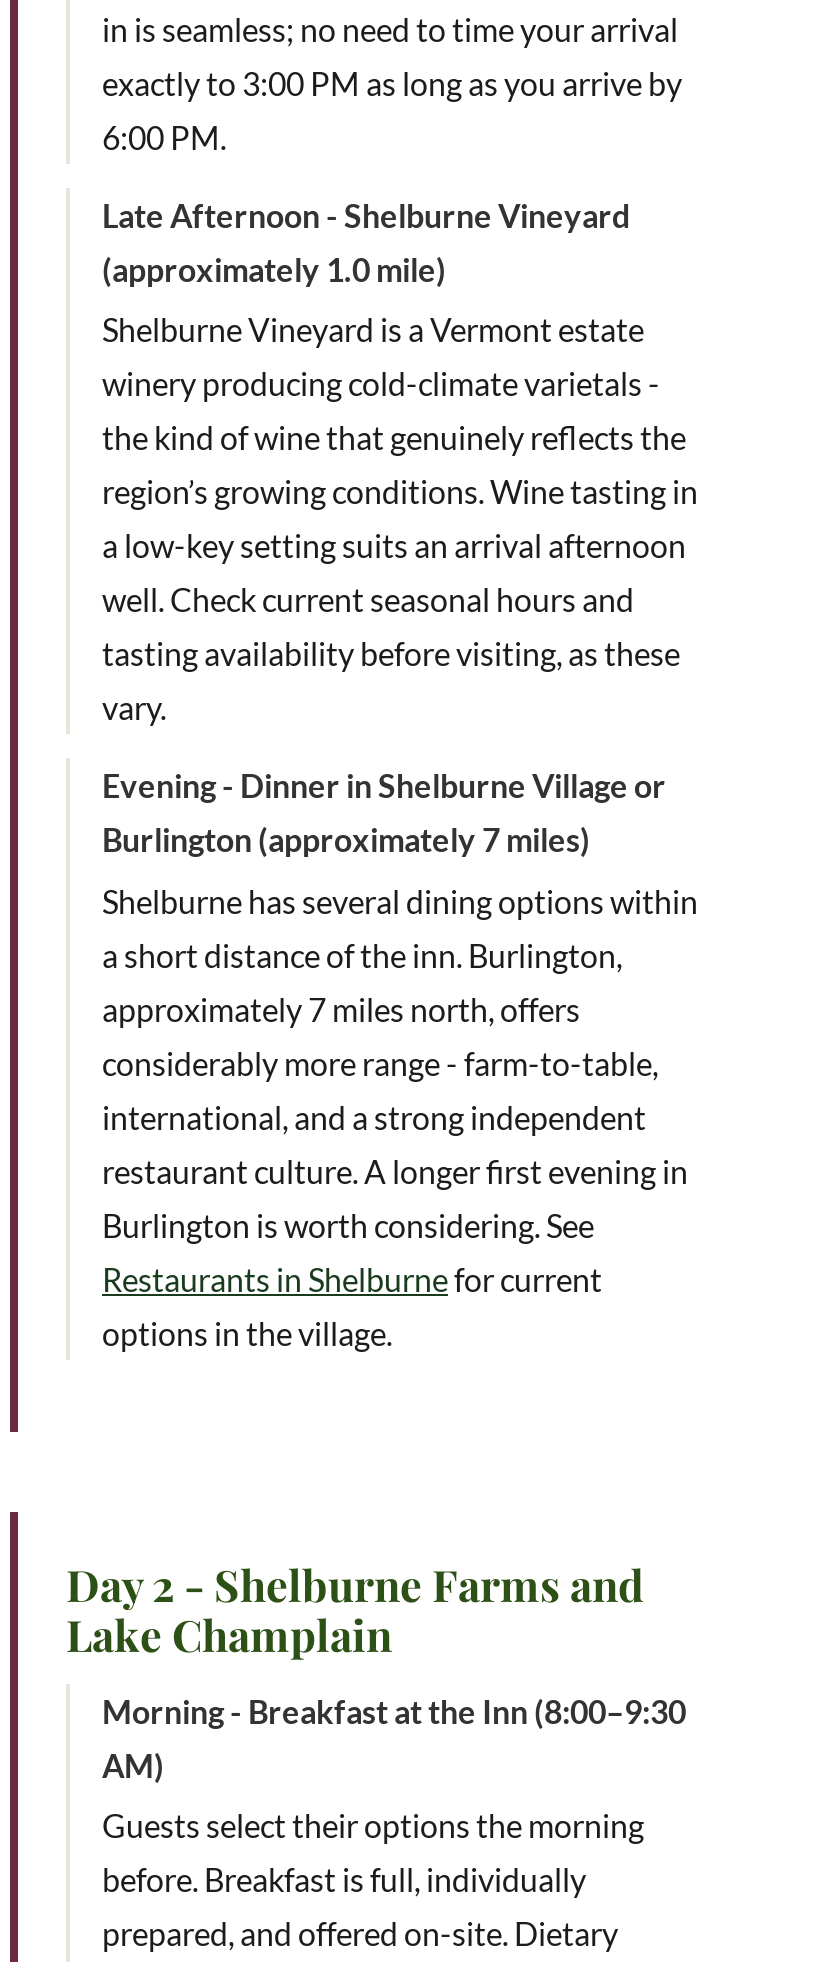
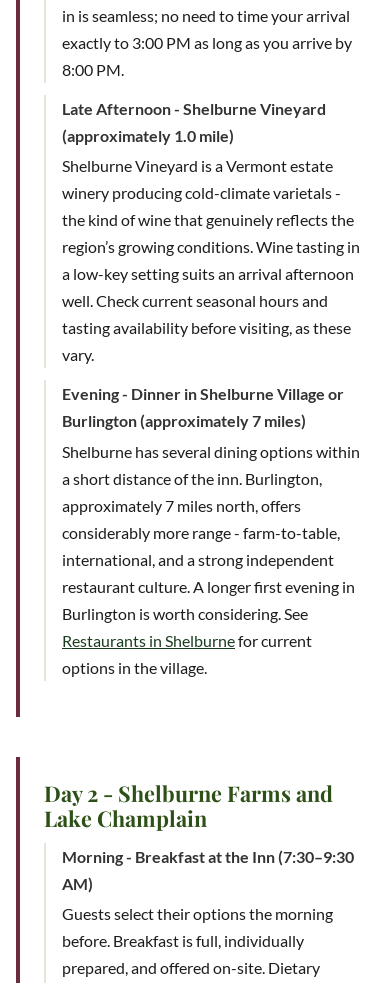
- 6:00 PM.
+ 8:00 PM.

- Morning - Breakfast at the Inn (8:00–9:30
+ Morning - Breakfast at the Inn (7:30–9:30
